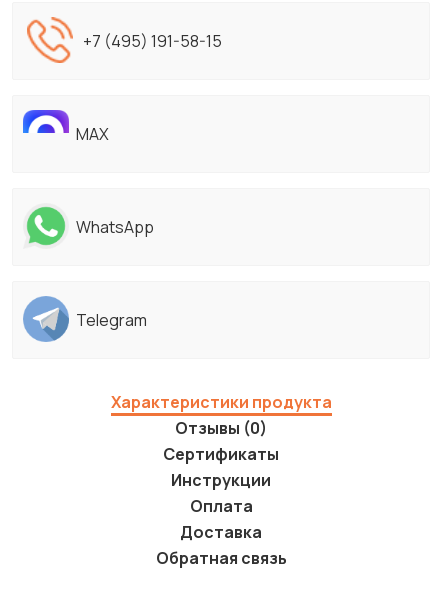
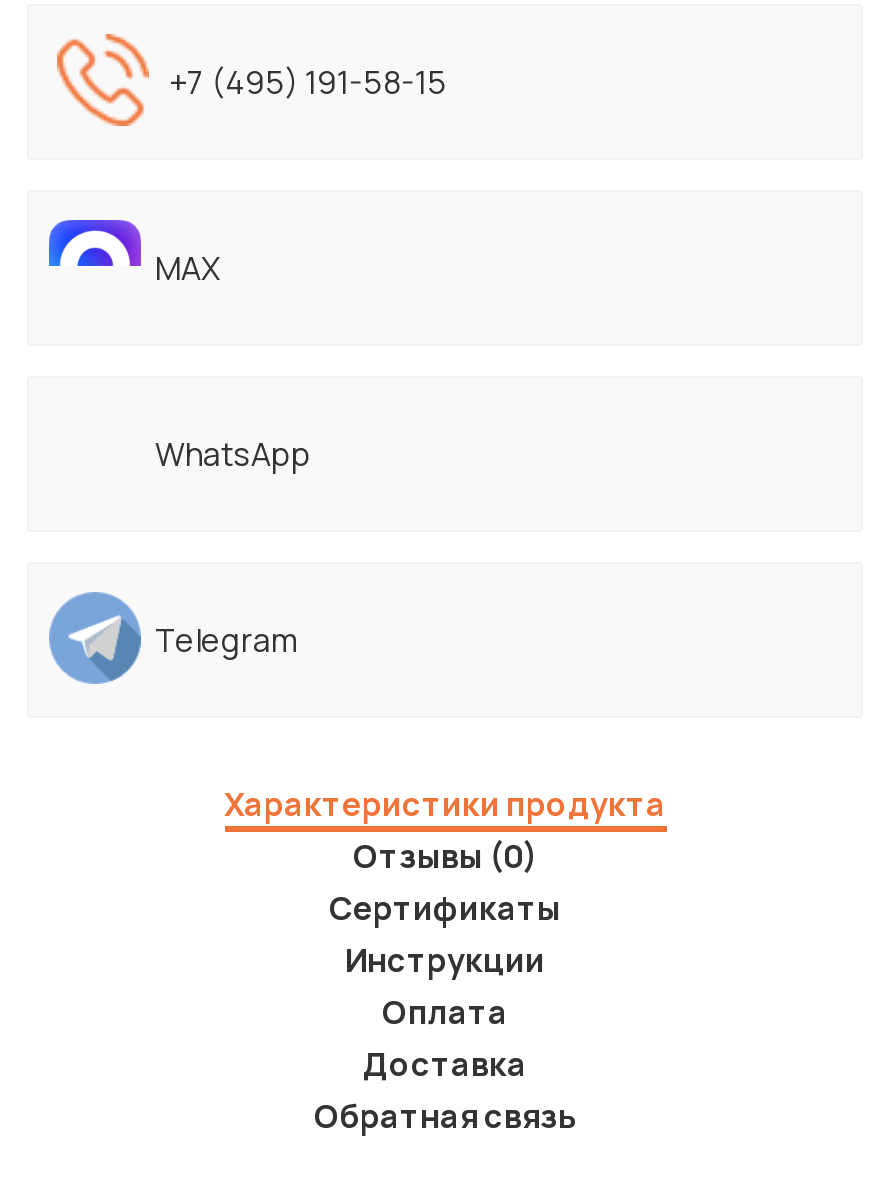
- [image]
